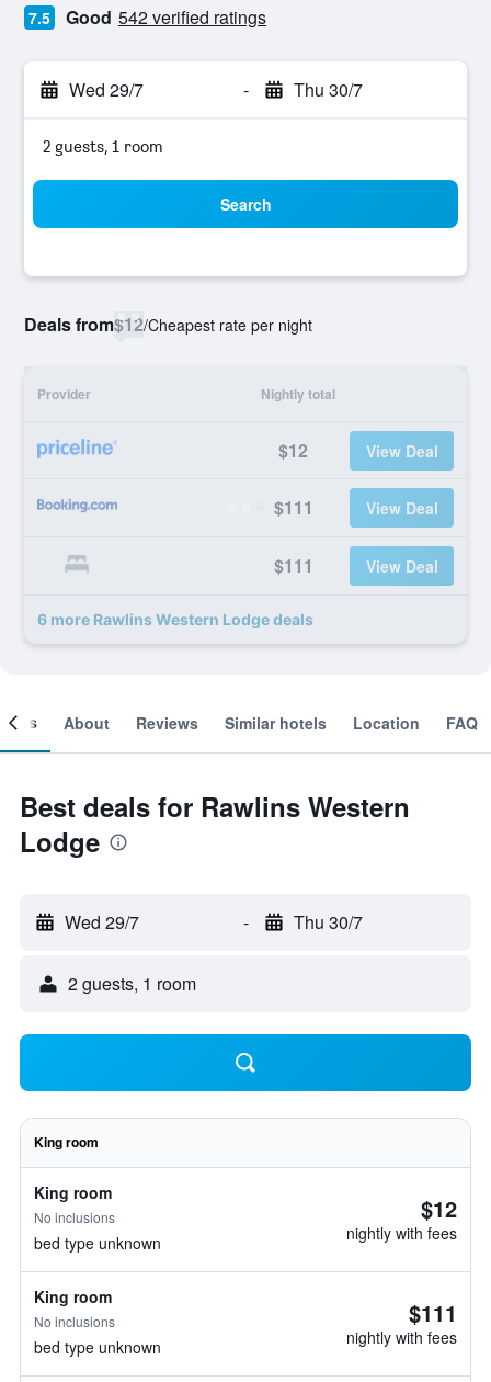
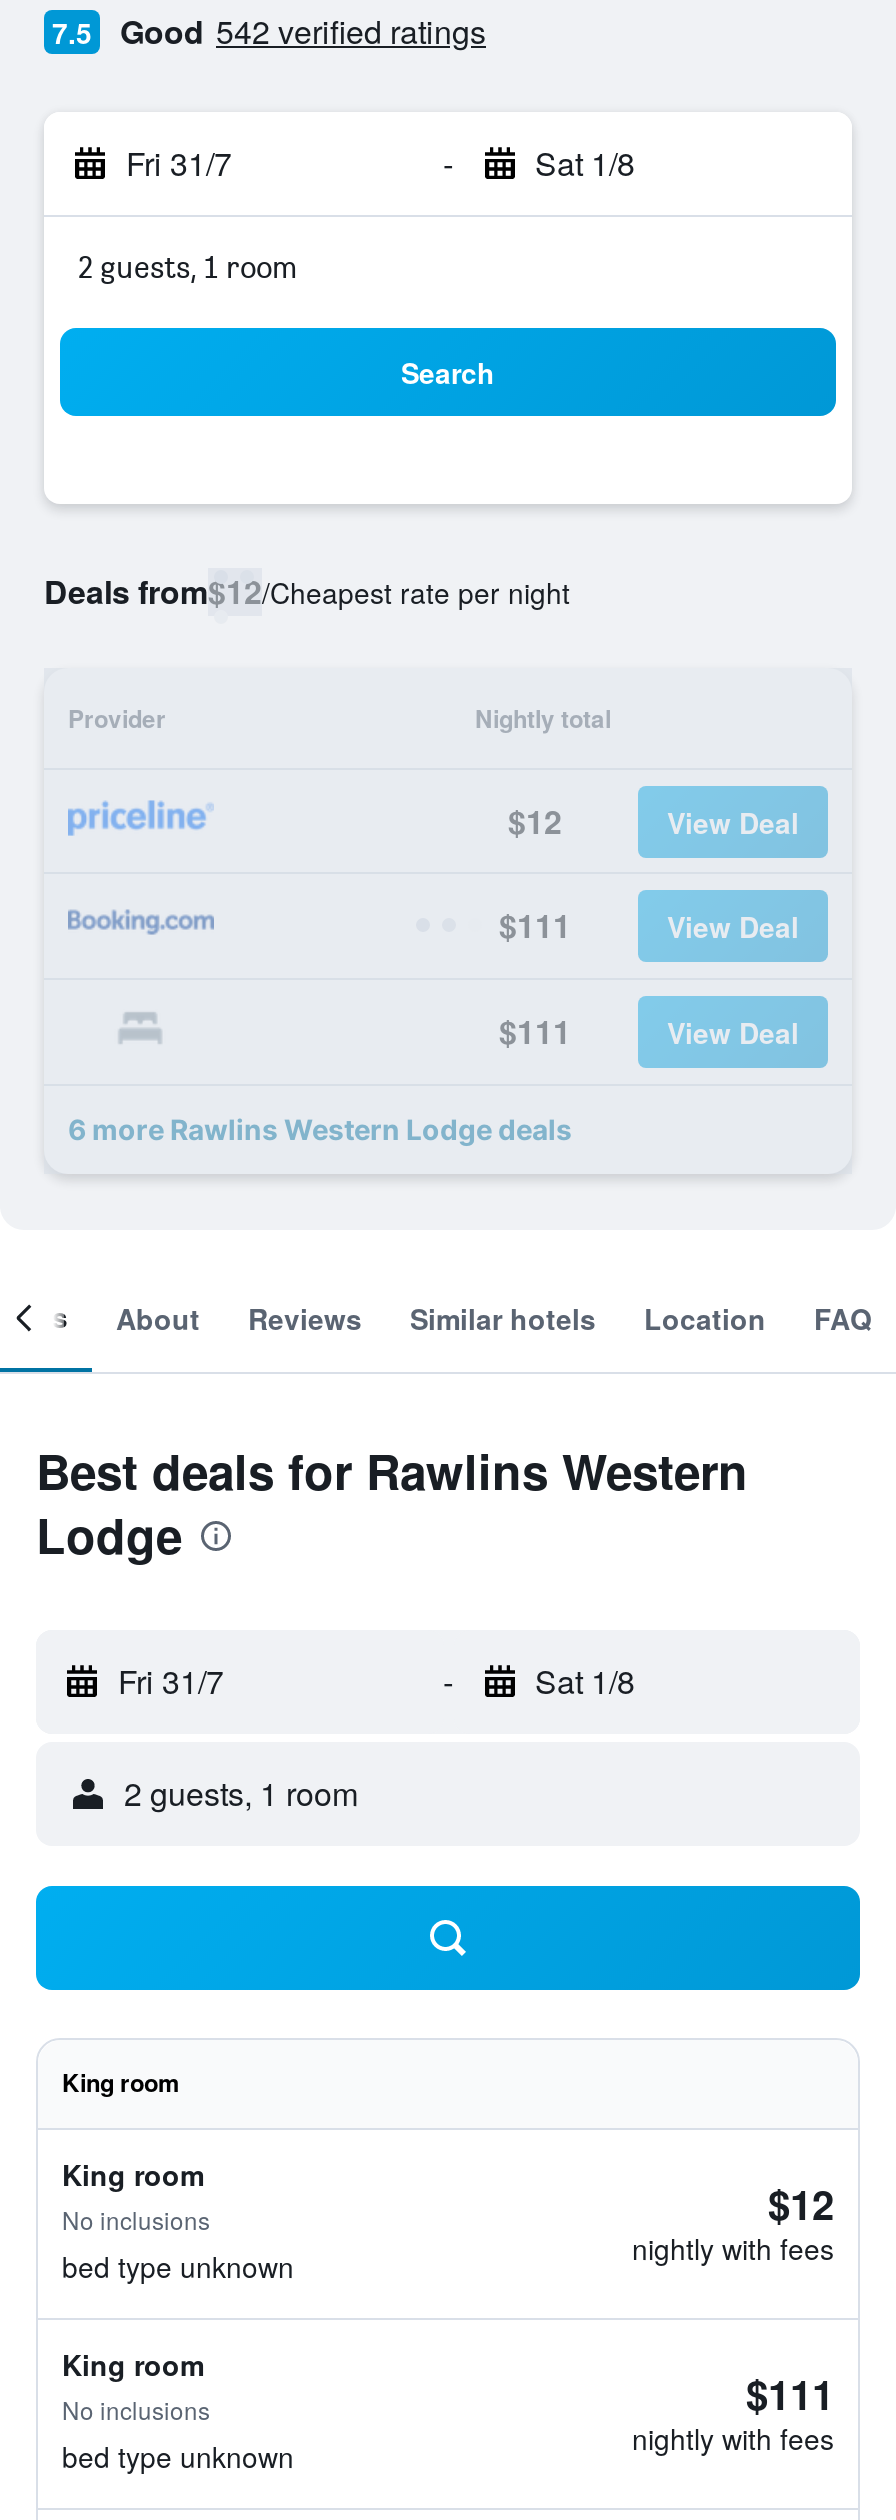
- Wed 29/7
+ Fri 31/7

- Thu 30/7
+ Sat 1/8

- Wed 29/7
+ Fri 31/7

- Thu 30/7
+ Sat 1/8
